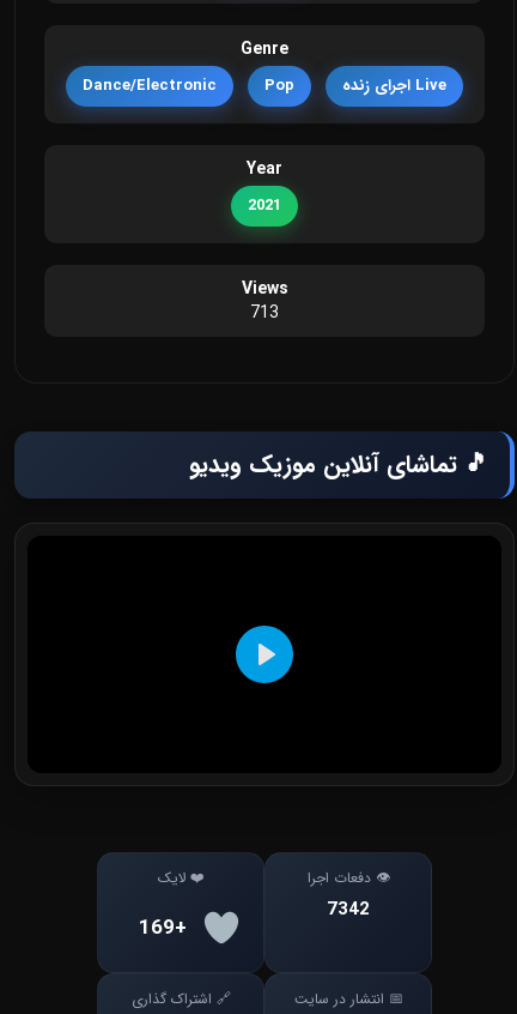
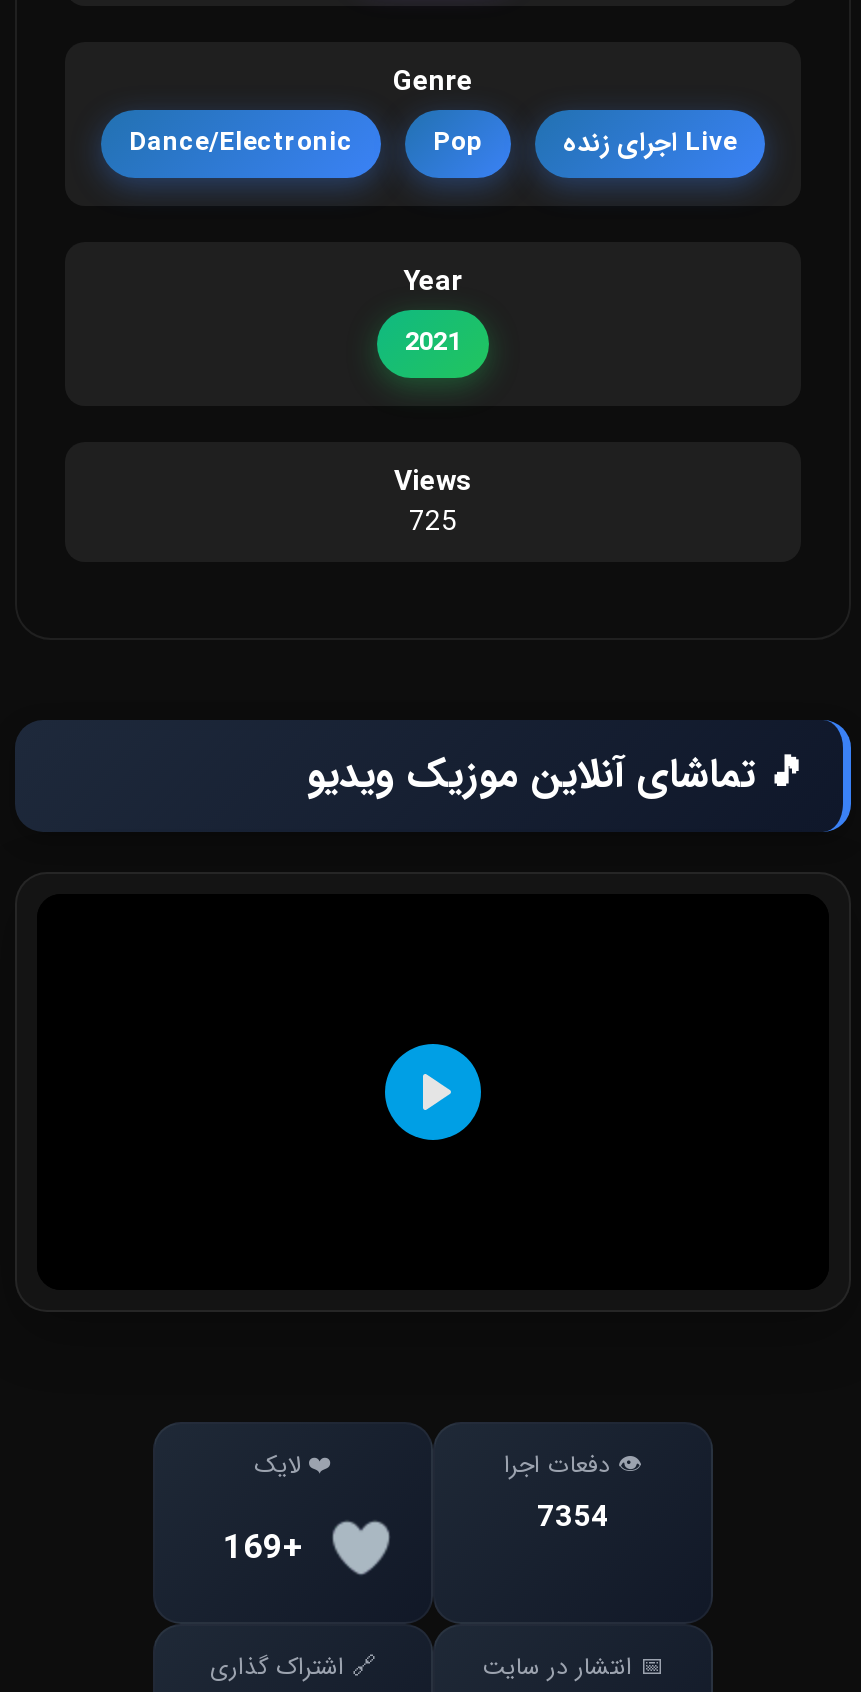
- 713
+ 725

- 7342
+ 7354
